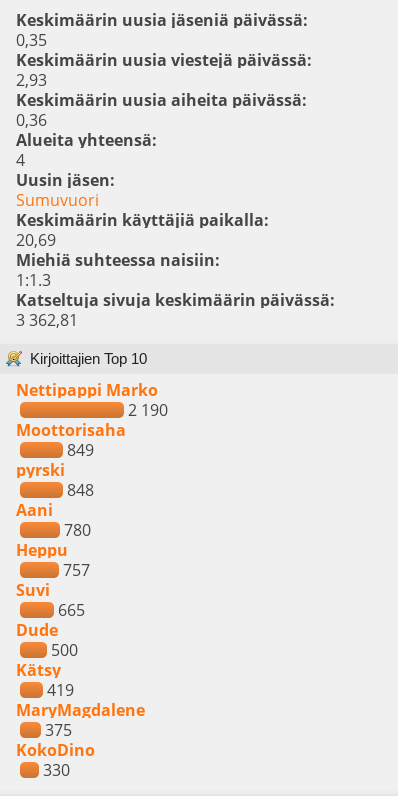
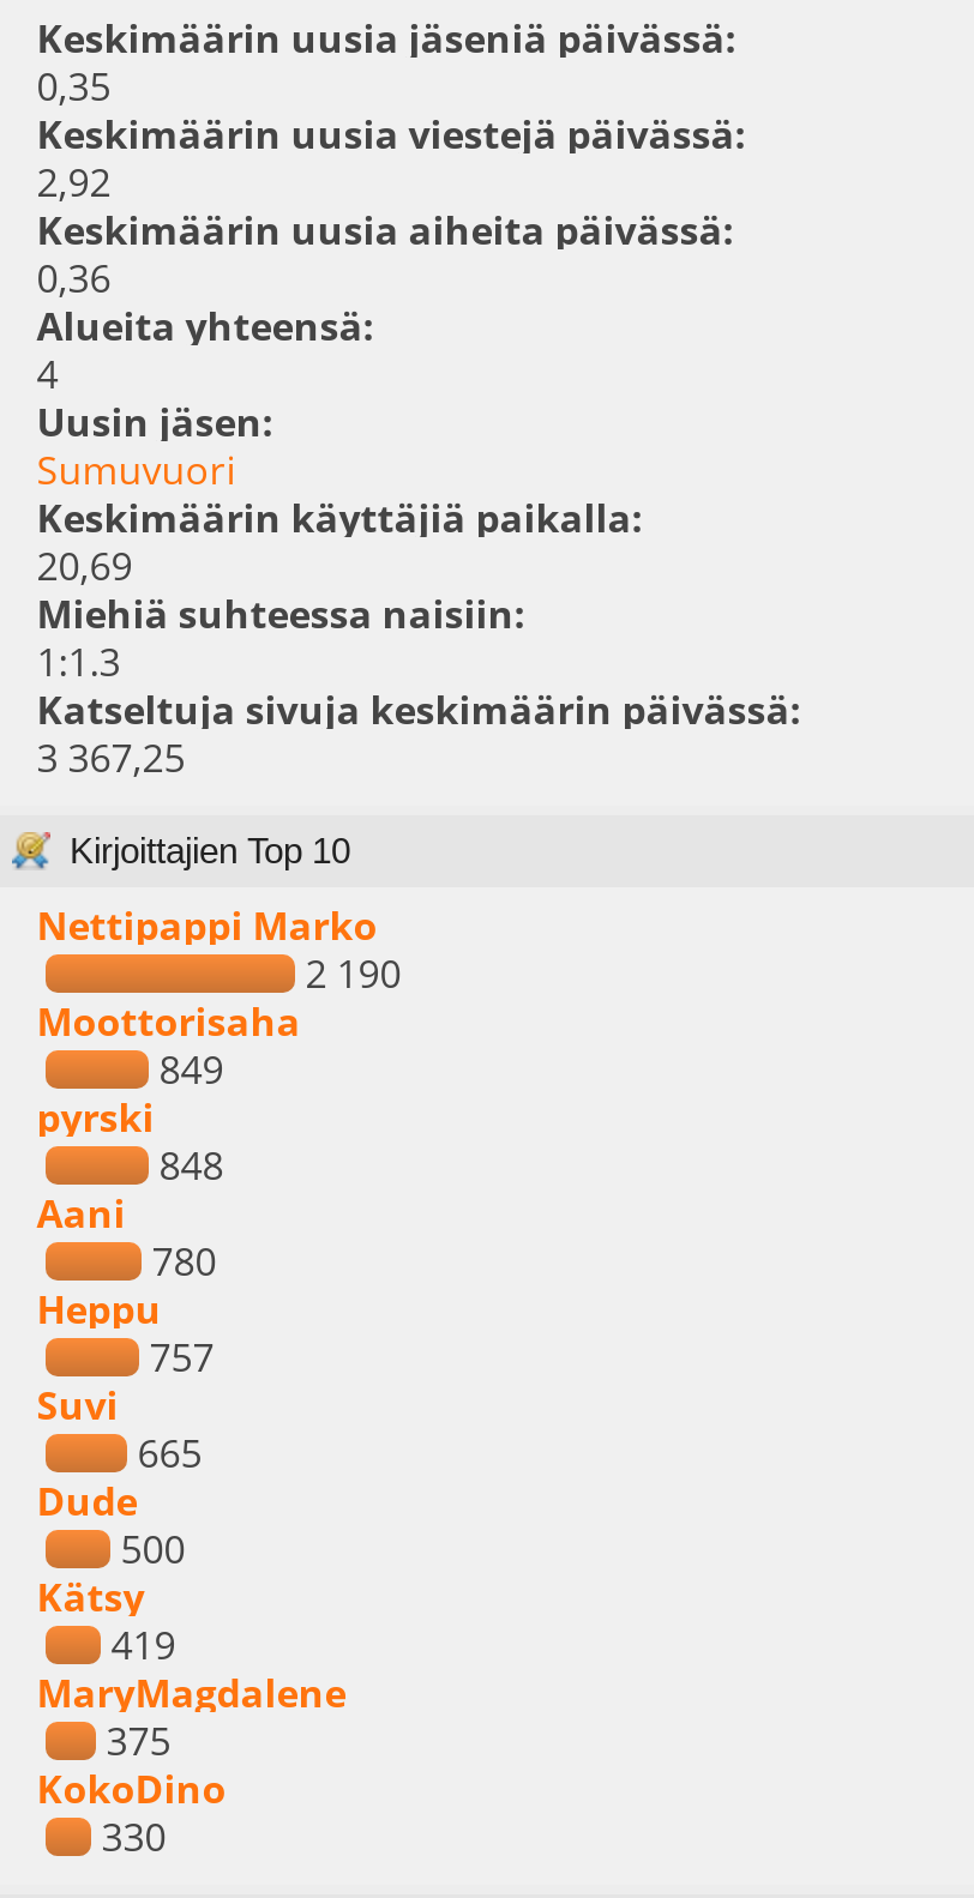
- 2,93
+ 2,92

- 3 362,81
+ 3 367,25
